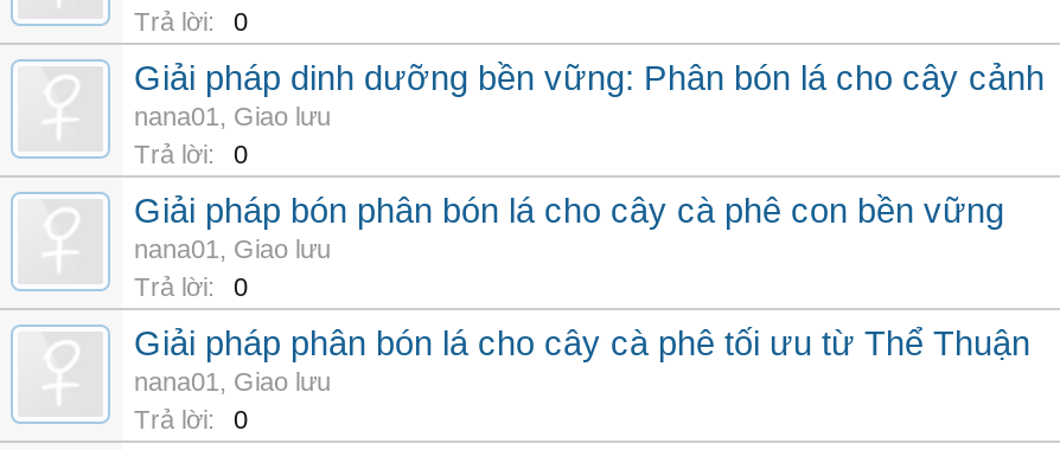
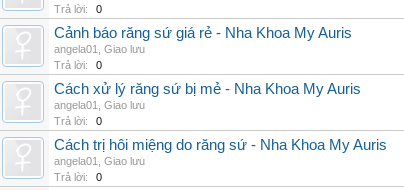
- Giải pháp dinh dưỡng bền vững: Phân bón lá cho cây cảnh
- nana01, Giao lưu
+ Cảnh báo răng sứ giá rẻ - Nha Khoa My Auris
+ angela01, Giao lưu

- Giải pháp bón phân bón lá cho cây cà phê con bền vững
- nana01, Giao lưu
+ Cách xử lý răng sứ bị mẻ - Nha Khoa My Auris
+ angela01, Giao lưu

- Giải pháp phân bón lá cho cây cà phê tối ưu từ Thể Thuận
- nana01, Giao lưu
+ Cách trị hôi miệng do răng sứ - Nha Khoa My Auris
+ angela01, Giao lưu
